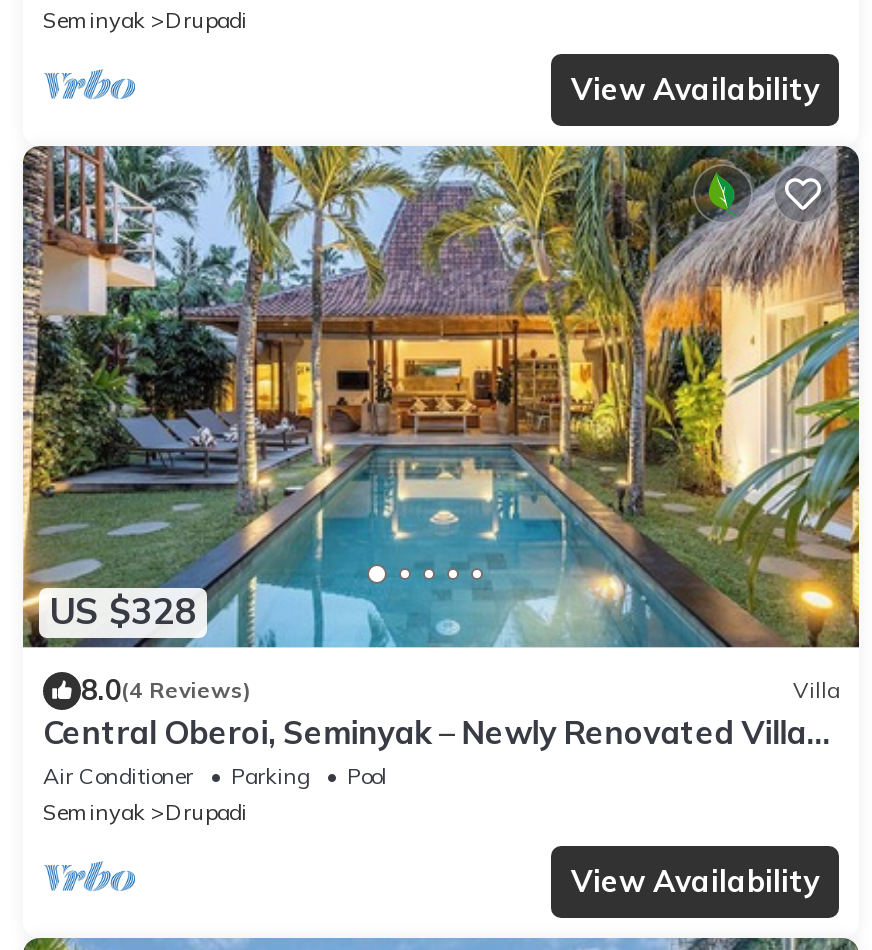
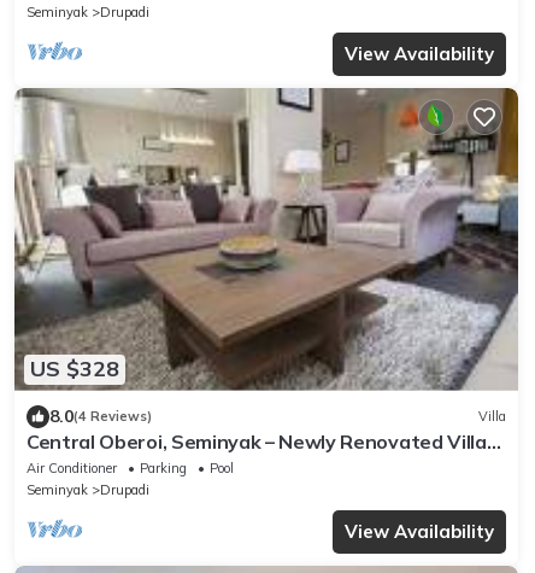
- [image]
+ [image]
